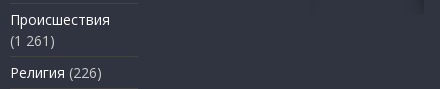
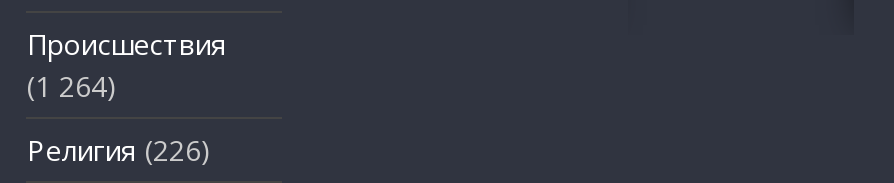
- (1 261)
+ (1 264)
